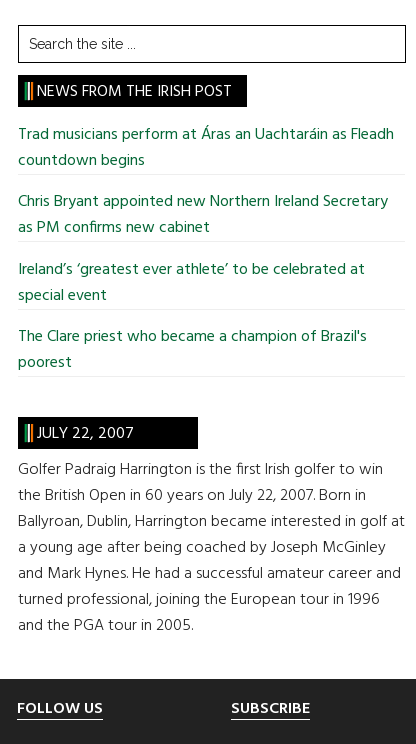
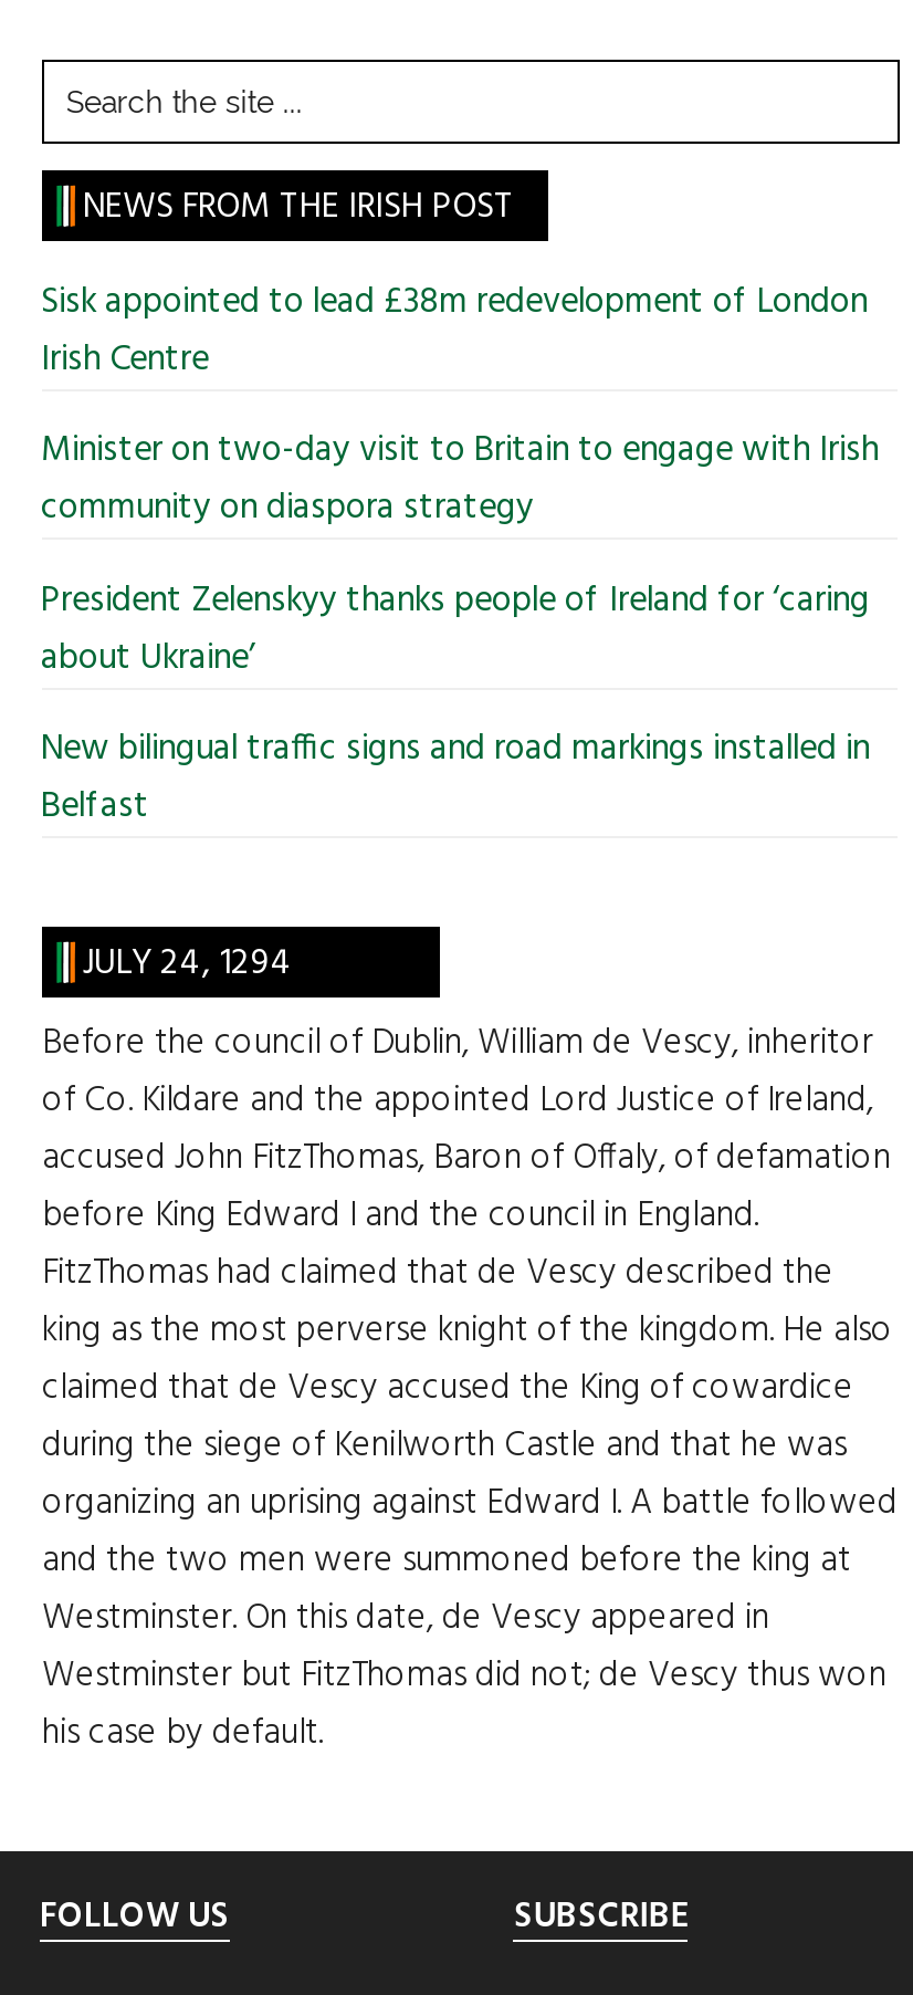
- Trad musicians perform at Áras an Uachtaráin as Fleadh
- countdown begins
+ Sisk appointed to lead £38m redevelopment of London
+ Irish Centre

- Chris Bryant appointed new Northern Ireland Secretary
- as PM confirms new cabinet
+ Minister on two-day visit to Britain to engage with Irish
+ community on diaspora strategy

- Ireland’s ‘greatest ever athlete’ to be celebrated at
- special event
+ President Zelenskyy thanks people of Ireland for ‘caring
+ about Ukraine’

- The Clare priest who became a champion of Brazil's
- poorest
+ New bilingual traffic signs and road markings installed in
+ Belfast

- JULY 22, 2007
- Golfer Padraig Harrington is the first Irish golfer to win
- the British Open in 60 years on July 22, 2007. Born in
- Ballyroan, Dublin, Harrington became interested in golf at
- a young age after being coached by Joseph McGinley
- and Mark Hynes. He had a successful amateur career and
- turned professional, joining the European tour in 1996
- and the PGA tour in 2005.
+ JULY 24, 1294
+ Before the council of Dublin, William de Vescy, inheritor
+ of Co. Kildare and the appointed Lord Justice of Ireland,
+ accused John FitzThomas, Baron of Offaly, of defamation
+ before King Edward I and the council in England.
+ FitzThomas had claimed that de Vescy described the
+ king as the most perverse knight of the kingdom. He also
+ claimed that de Vescy accused the King of cowardice
+ during the siege of Kenilworth Castle and that he was
+ organizing an uprising against Edward I. A battle followed
+ and the two men were summoned before the king at
+ Westminster. On this date, de Vescy appeared in
+ Westminster but FitzThomas did not; de Vescy thus won
+ his case by default.
